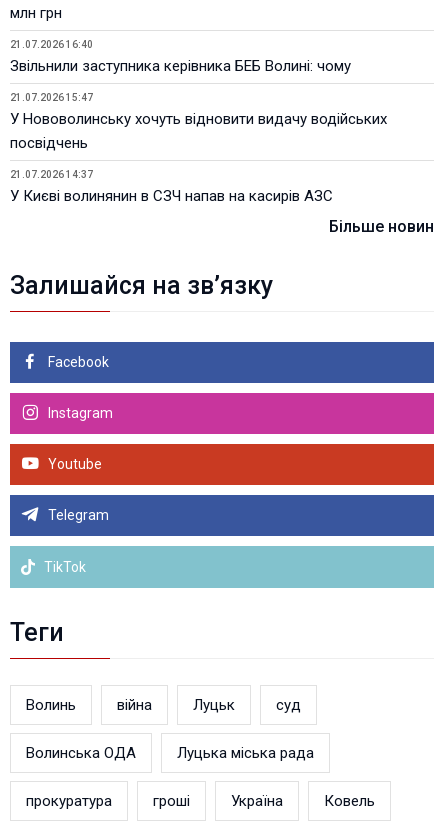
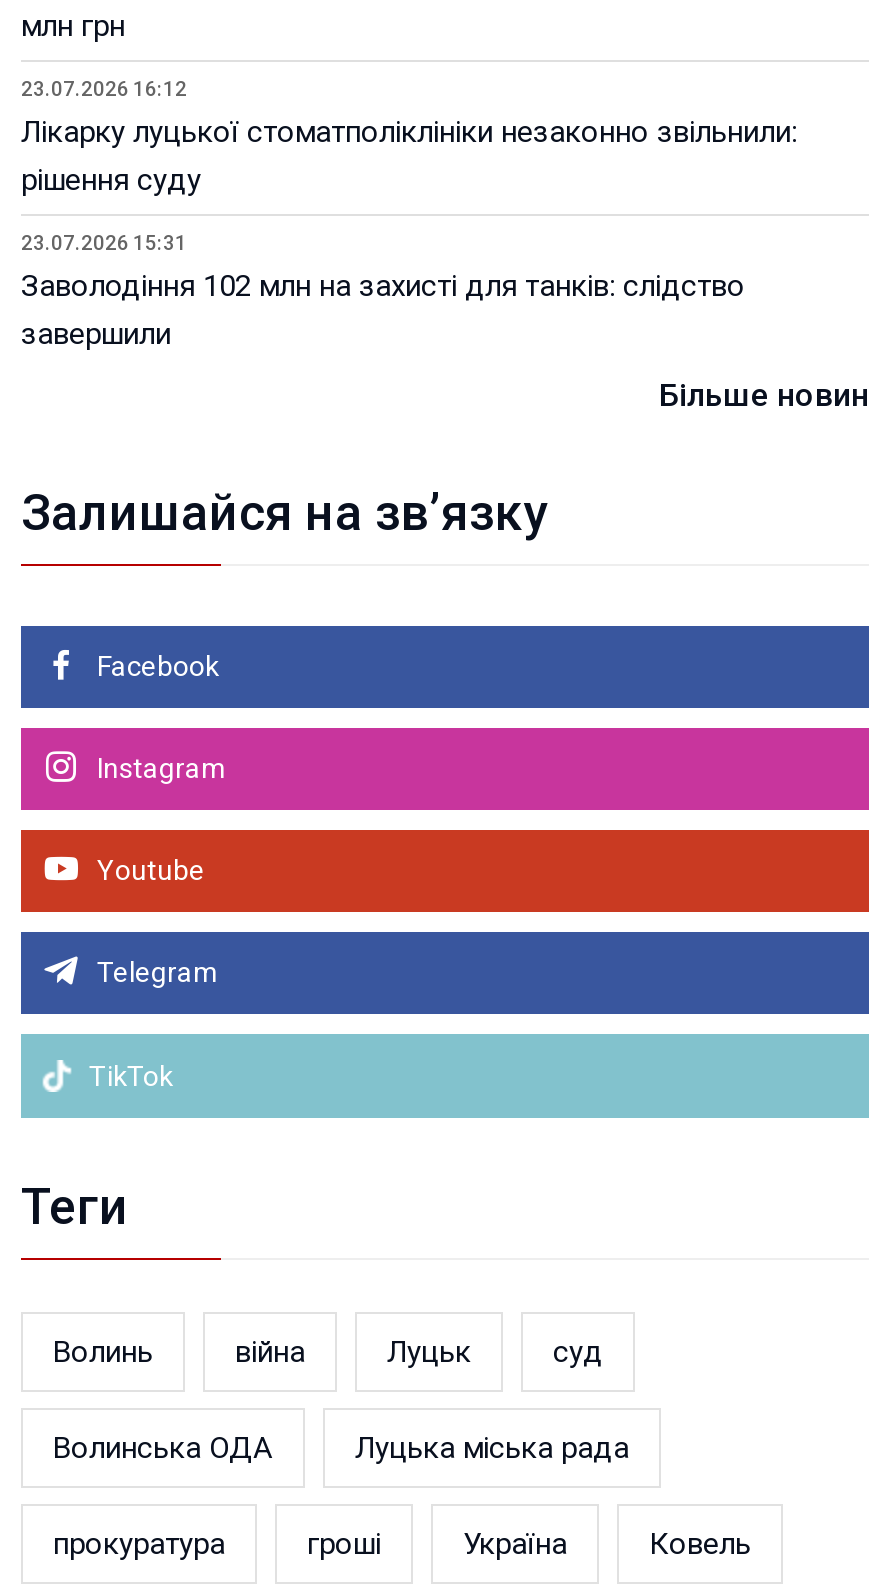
- 21.07.2026 16:40
- Звільнили заступника керівника БЕБ Волині: чому
- 21.07.2026 15:47
- У Нововолинську хочуть відновити видачу водійських
- посвідчень
- 21.07.2026 14:37
- У Києві волинянин в СЗЧ напав на касирів АЗС
+ 23.07.2026 16:12
+ Лікарку луцької стоматполіклініки незаконно звільнили:
+ рішення суду
+ 23.07.2026 15:31
+ Заволодіння 102 млн на захисті для танків: слідство
+ завершили
